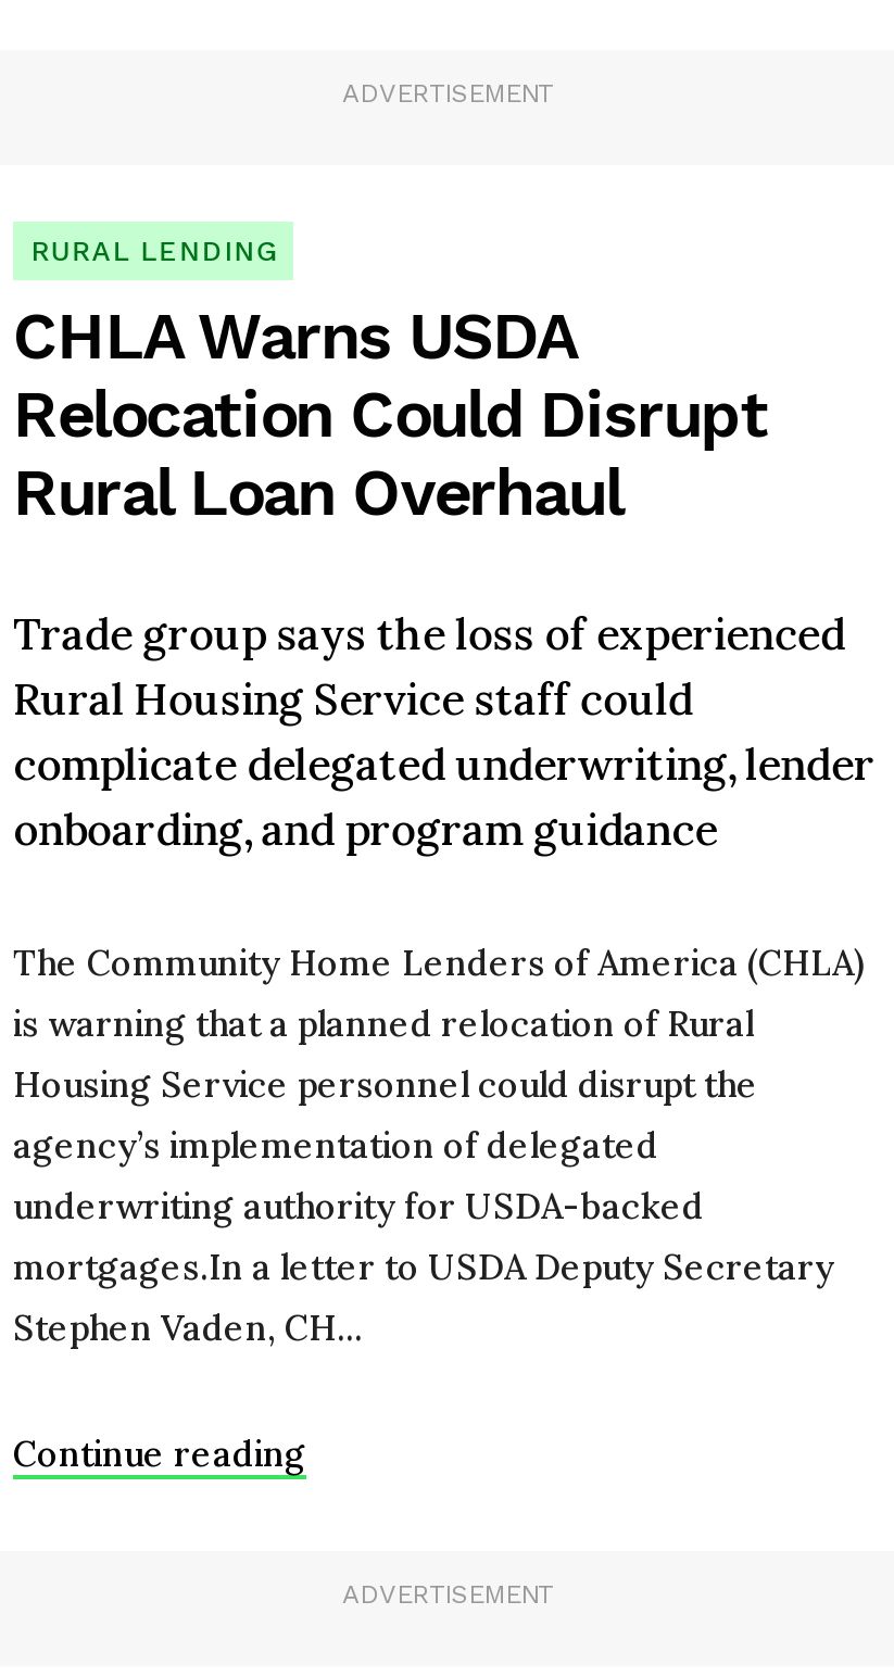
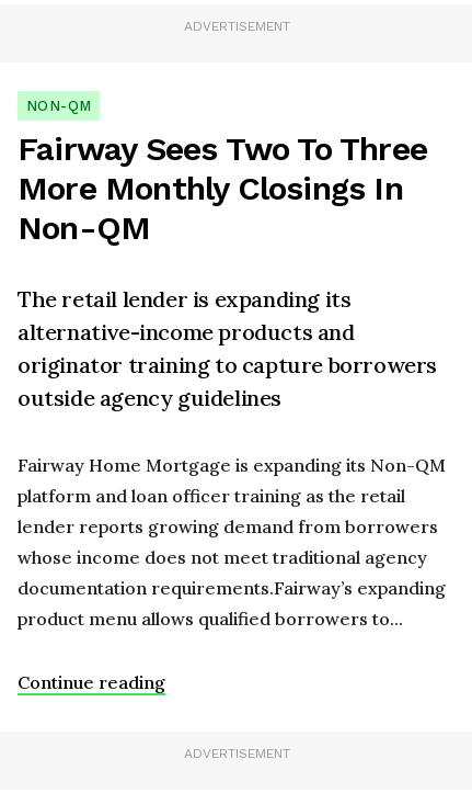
- RURAL LENDING
- CHLA Warns USDA
- Relocation Could Disrupt
- Rural Loan Overhaul
+ NON-QM
+ Fairway Sees Two To Three
+ More Monthly Closings In
+ Non-QM

- Trade group says the loss of experienced
- Rural Housing Service staff could
- complicate delegated underwriting, lender
- onboarding, and program guidance
+ The retail lender is expanding its
+ alternative-income products and
+ originator training to capture borrowers
+ outside agency guidelines

- The Community Home Lenders of America (CHLA)
- is warning that a planned relocation of Rural
- Housing Service personnel could disrupt the
- agency’s implementation of delegated
- underwriting authority for USDA-backed
- mortgages.In a letter to USDA Deputy Secretary
- Stephen Vaden, CH...
+ Fairway Home Mortgage is expanding its Non-QM
+ platform and loan officer training as the retail
+ lender reports growing demand from borrowers
+ whose income does not meet traditional agency
+ documentation requirements.Fairway’s expanding
+ product menu allows qualified borrowers to...
